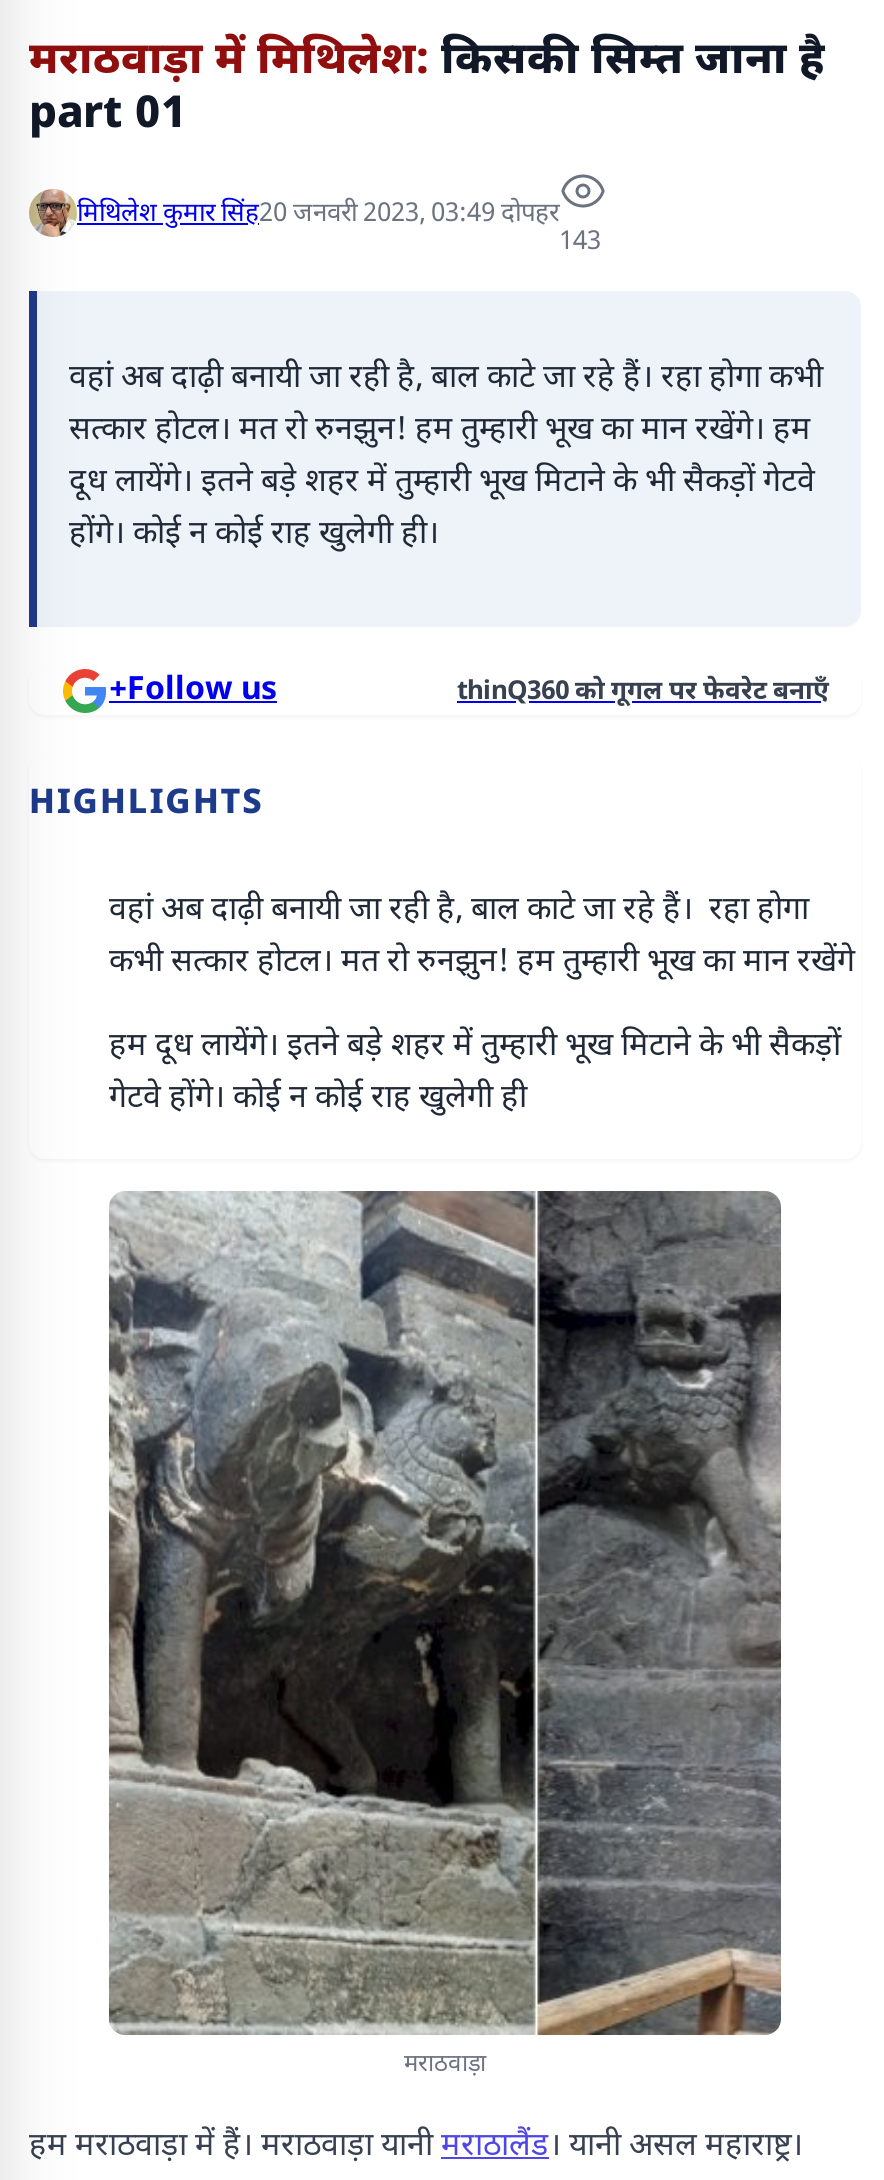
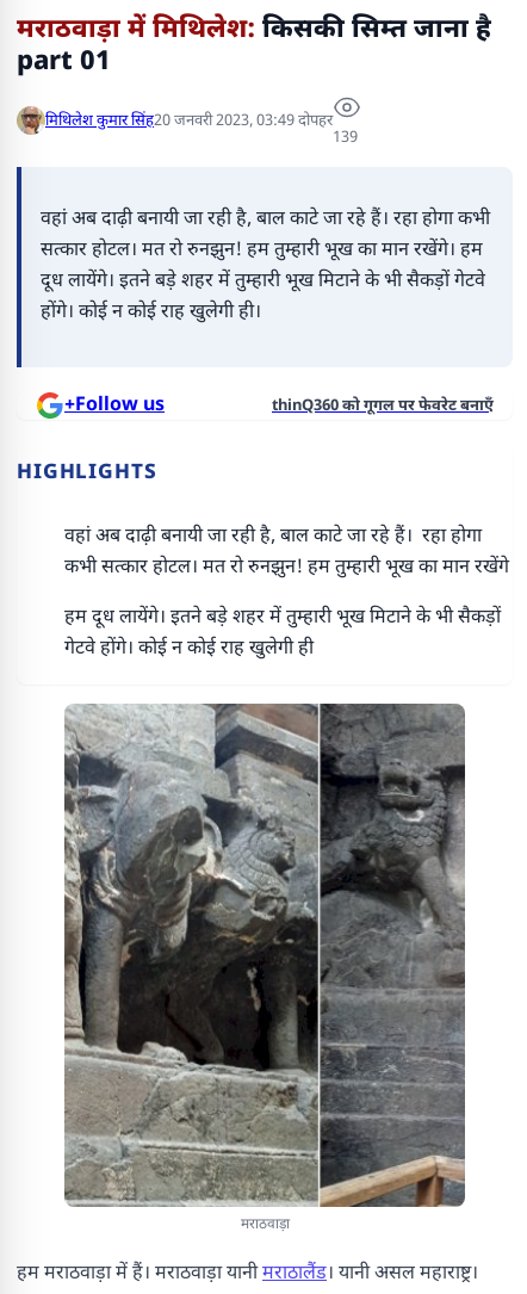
- 143
+ 139
